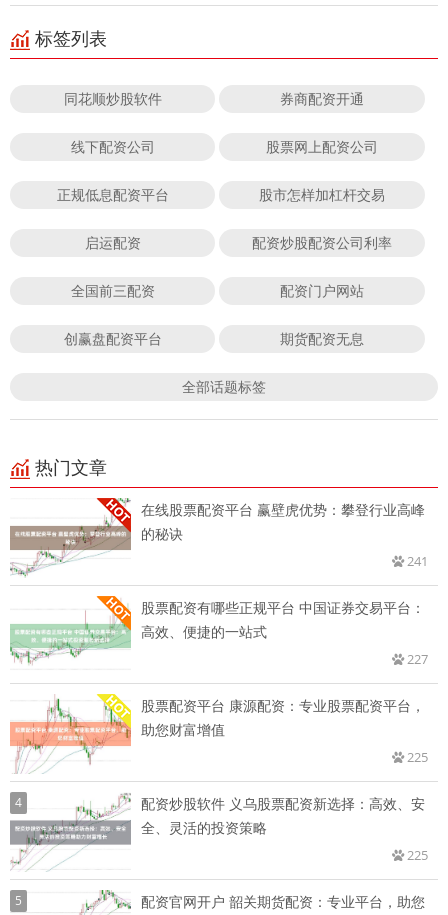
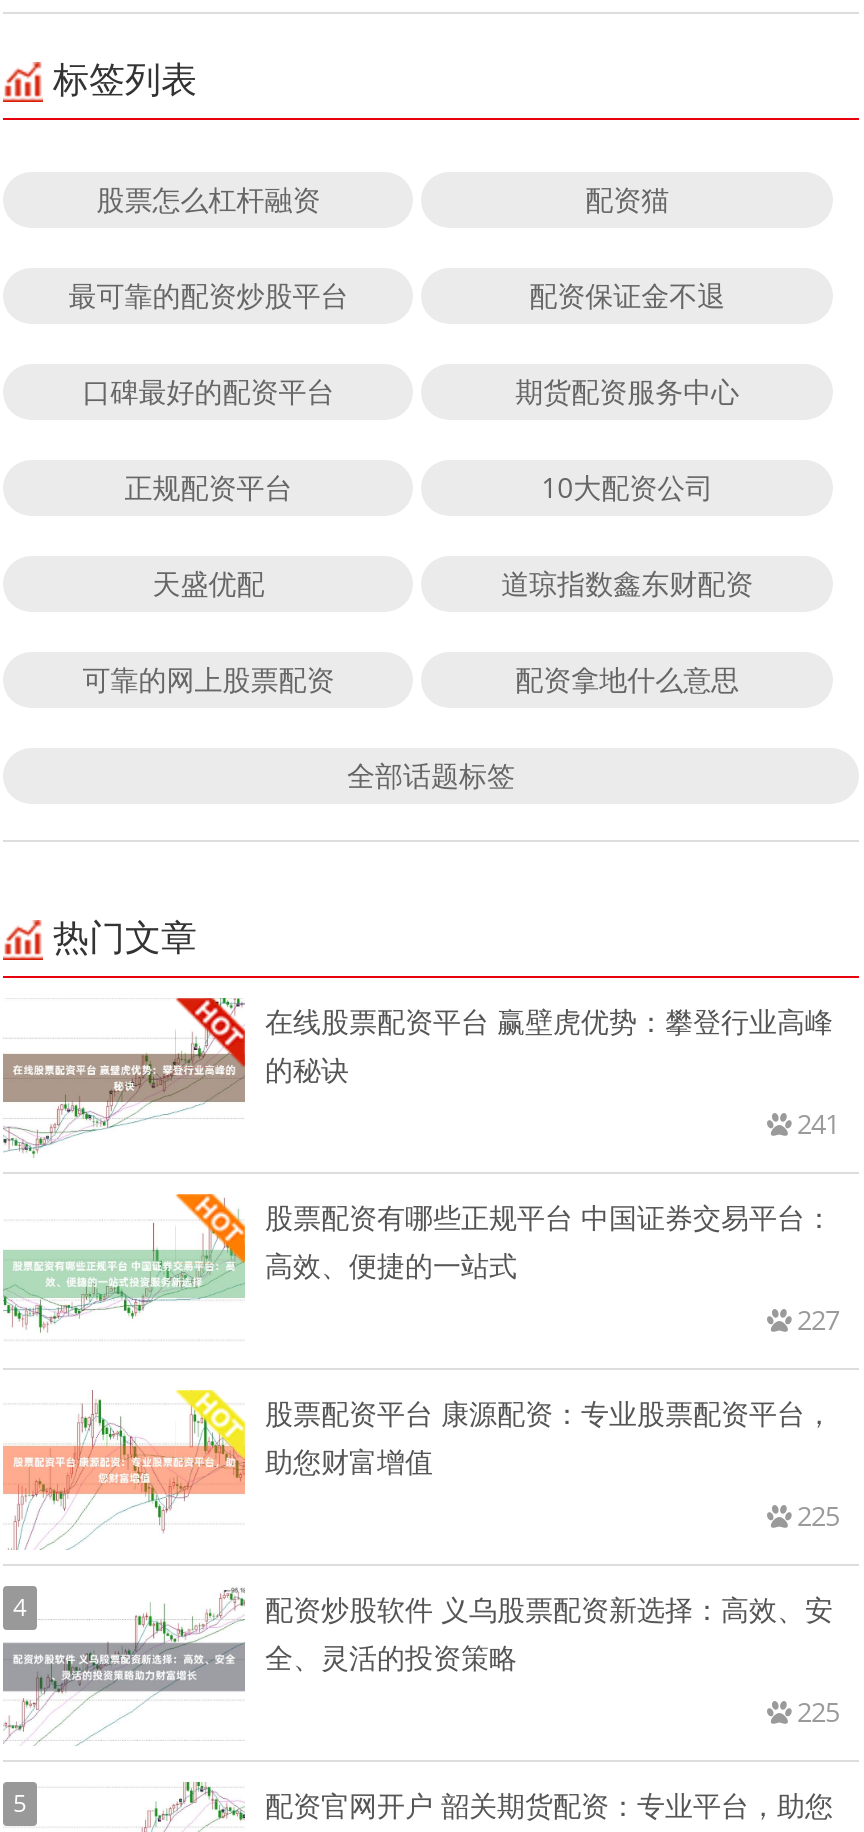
- 同花顺炒股软件
- 券商配资开通
+ 股票怎么杠杆融资
+ 配资猫

- 线下配资公司
- 股票网上配资公司
+ 最可靠的配资炒股平台
+ 配资保证金不退

- 正规低息配资平台
- 股市怎样加杠杆交易
+ 口碑最好的配资平台
+ 期货配资服务中心

- 启运配资
- 配资炒股配资公司利率
+ 正规配资平台
+ 10大配资公司

- 全国前三配资
- 配资门户网站
+ 天盛优配
+ 道琼指数鑫东财配资

- 创赢盘配资平台
- 期货配资无息
+ 可靠的网上股票配资
+ 配资拿地什么意思
